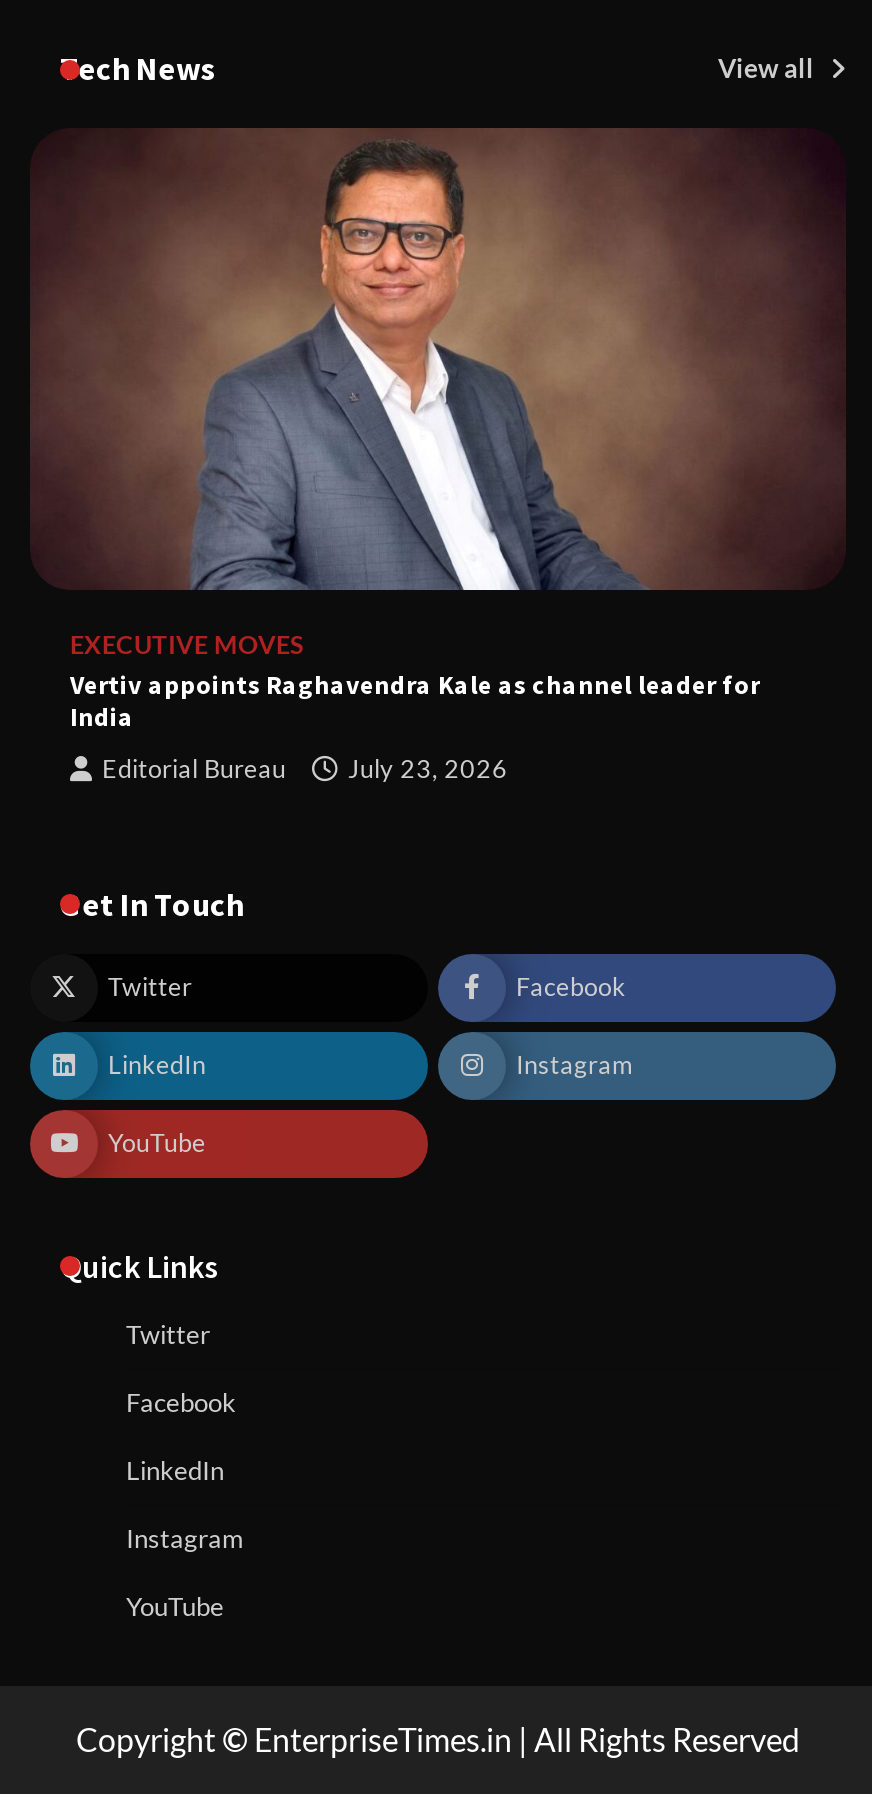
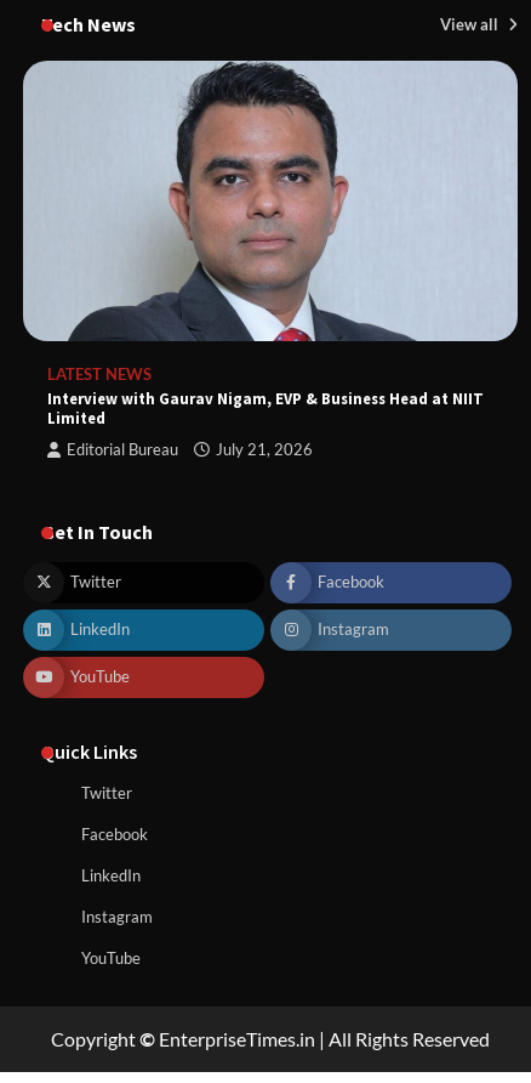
- [image]
- EXECUTIVE MOVES
- Vertiv appoints Raghavendra Kale as channel leader for
- India
+ [image]
+ LATEST NEWS
+ Interview with Gaurav Nigam, EVP & Business Head at NIIT
+ Limited

- July 23, 2026
+ July 21, 2026
